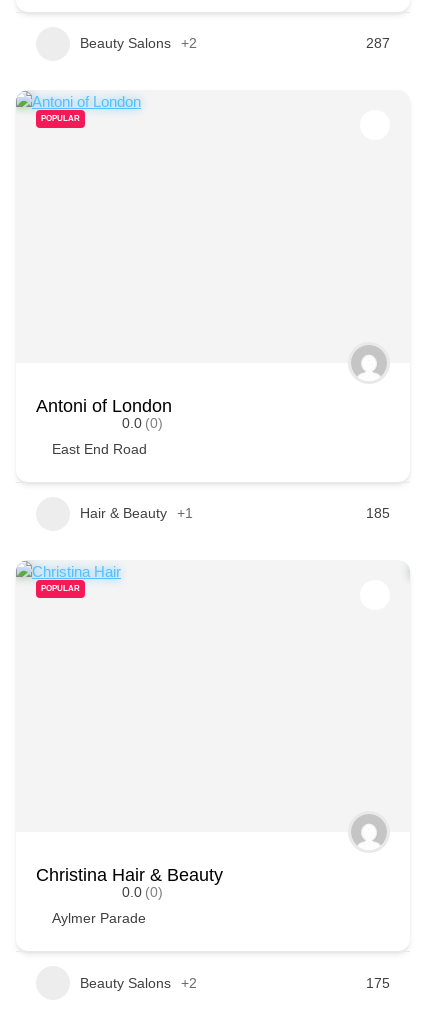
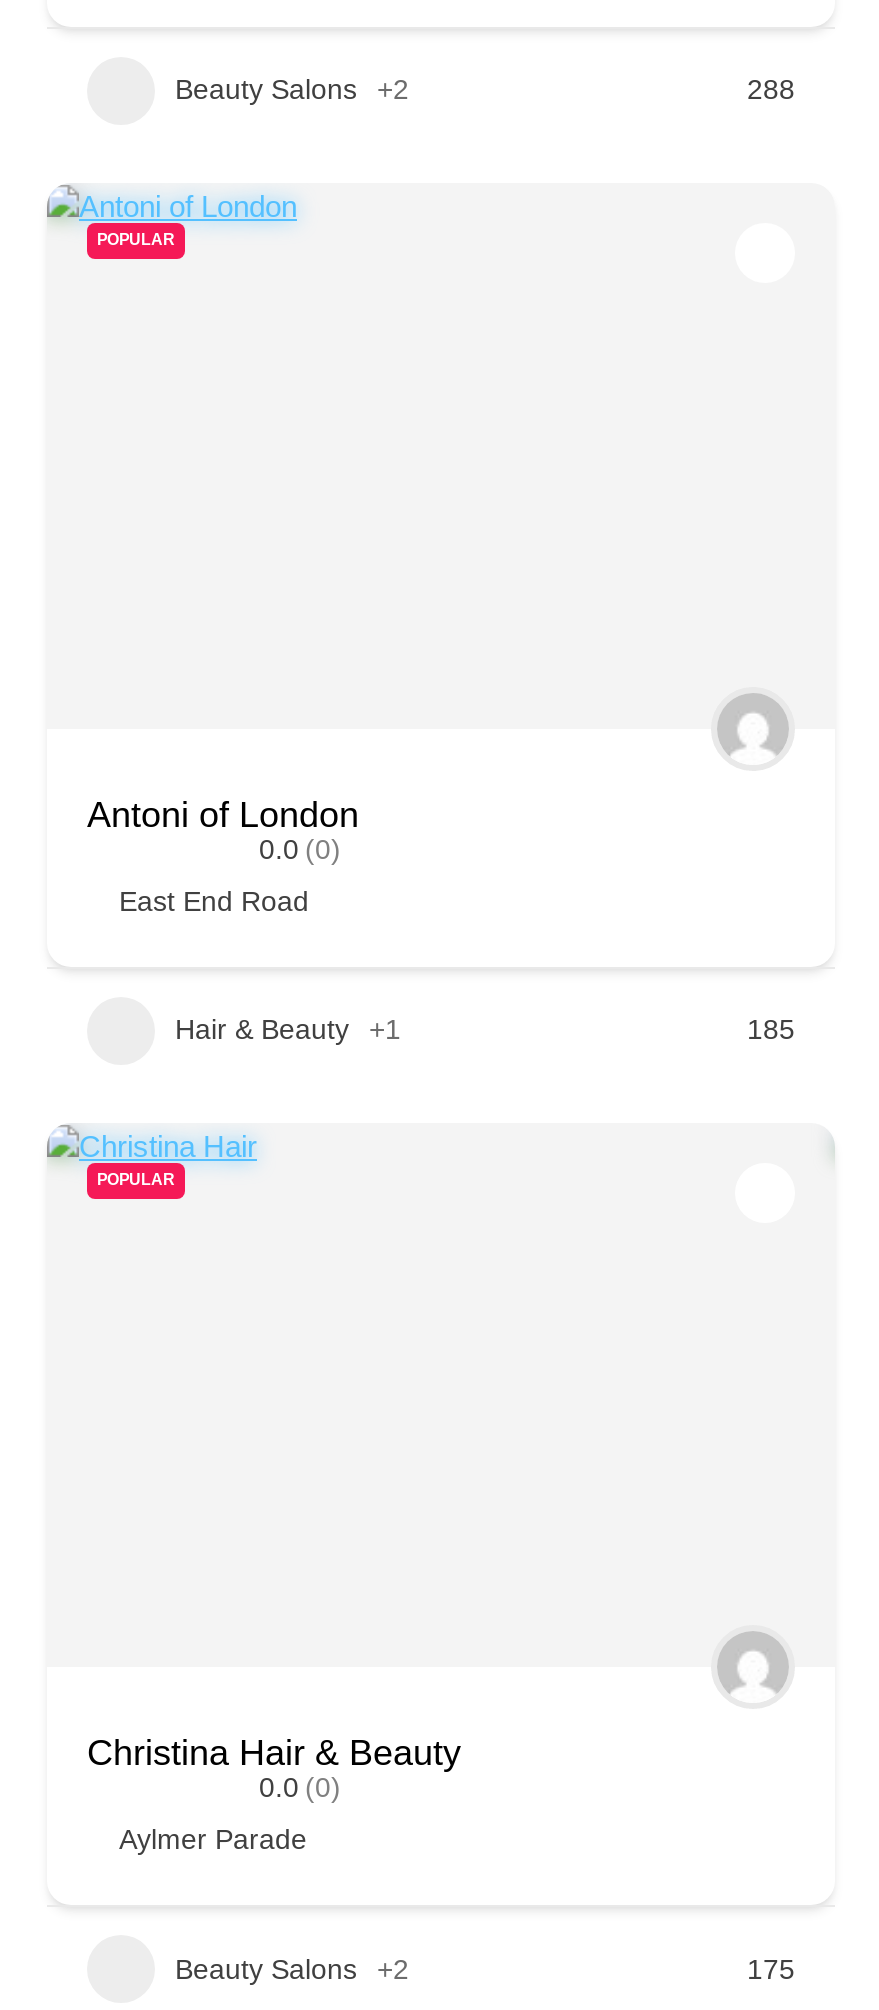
- 287
+ 288
